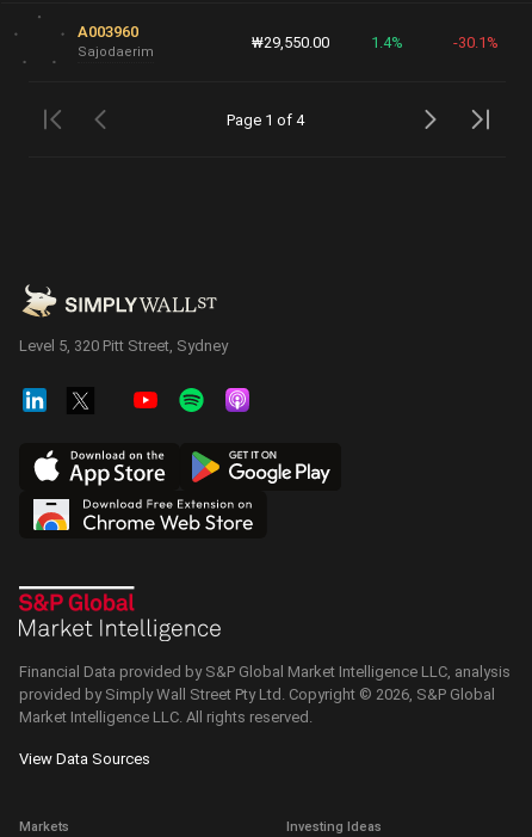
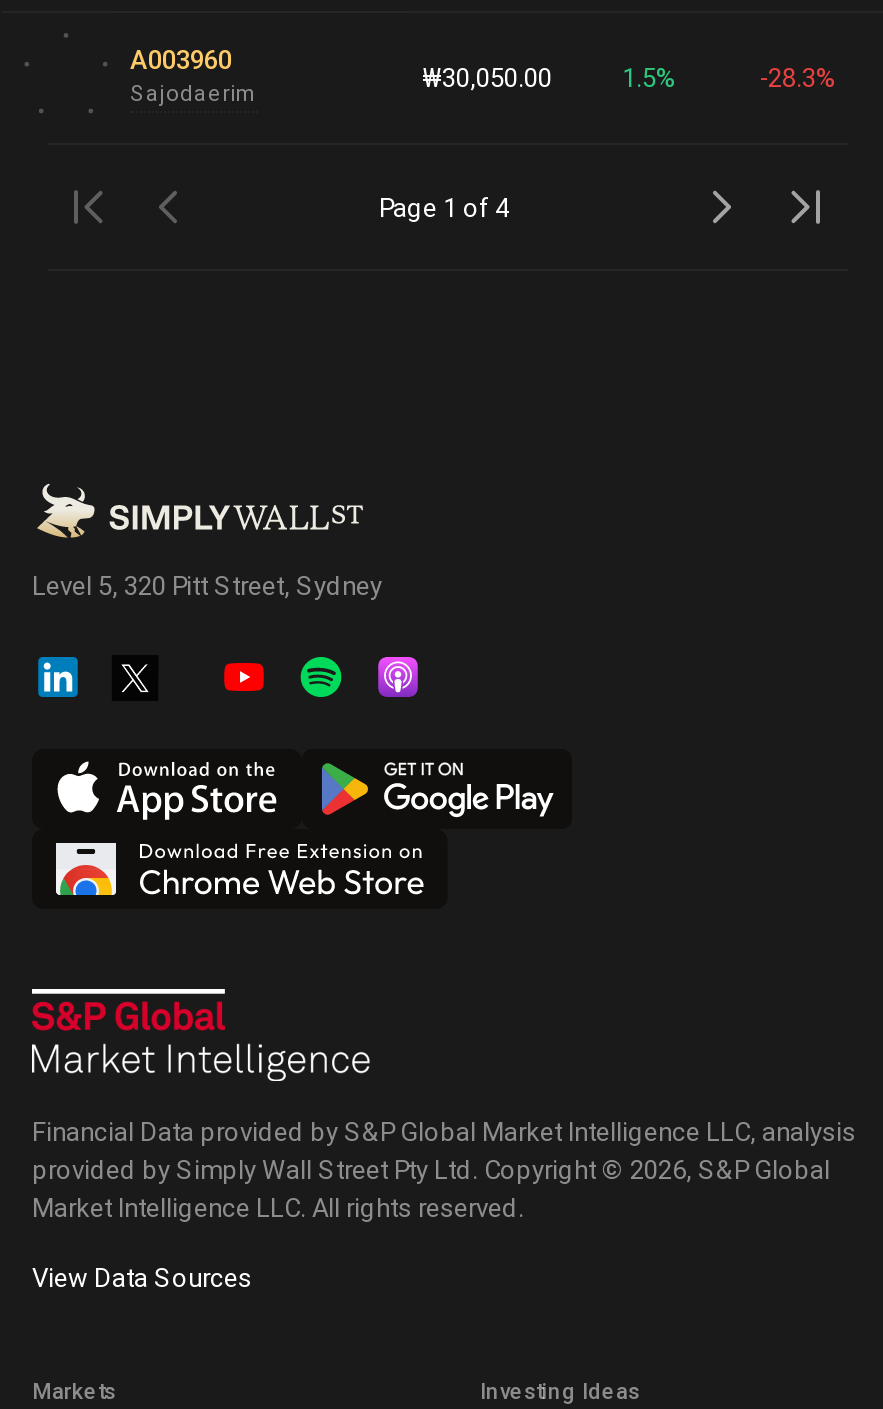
- ₩29,550.00
+ ₩30,050.00

- 1.4%
+ 1.5%

- -30.1%
+ -28.3%
